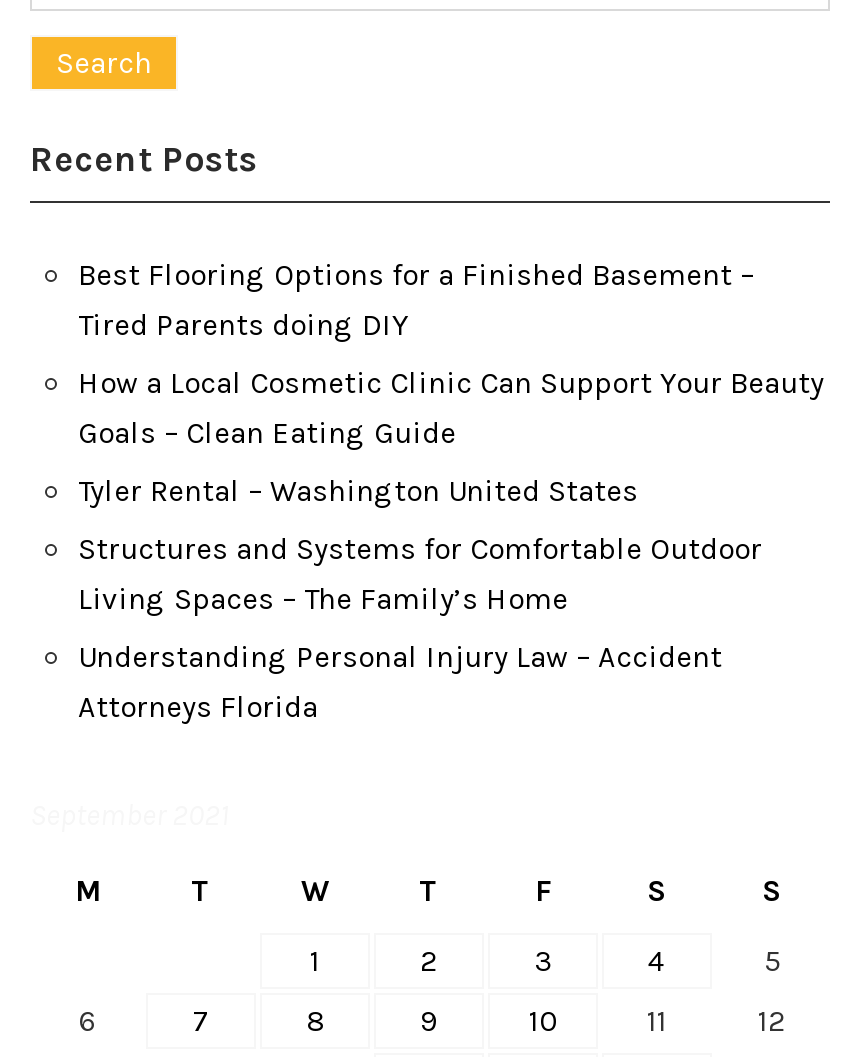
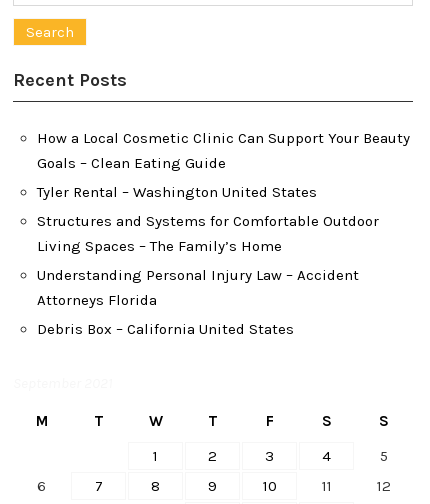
- Best Flooring Options for a Finished Basement –
- Tired Parents doing DIY

moved up: How a Local Cosmetic Clinic Can Support Your Beauty | Goals – Clean Eating Guide | Tyler Rental – Washington United States | Structures and Systems for Comfortable Outdoor | Living Spaces – The Family’s Home | Understanding Personal Injury Law – Accident | Attorneys Florida

+ Debris Box – California United States
